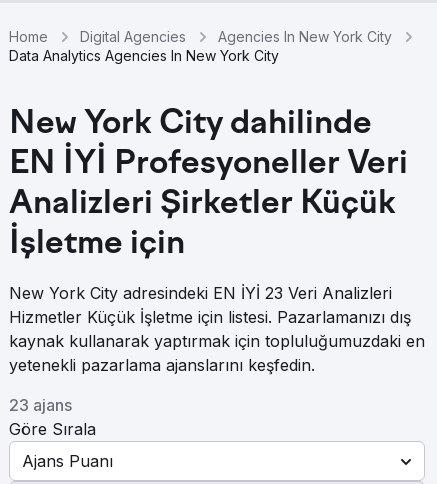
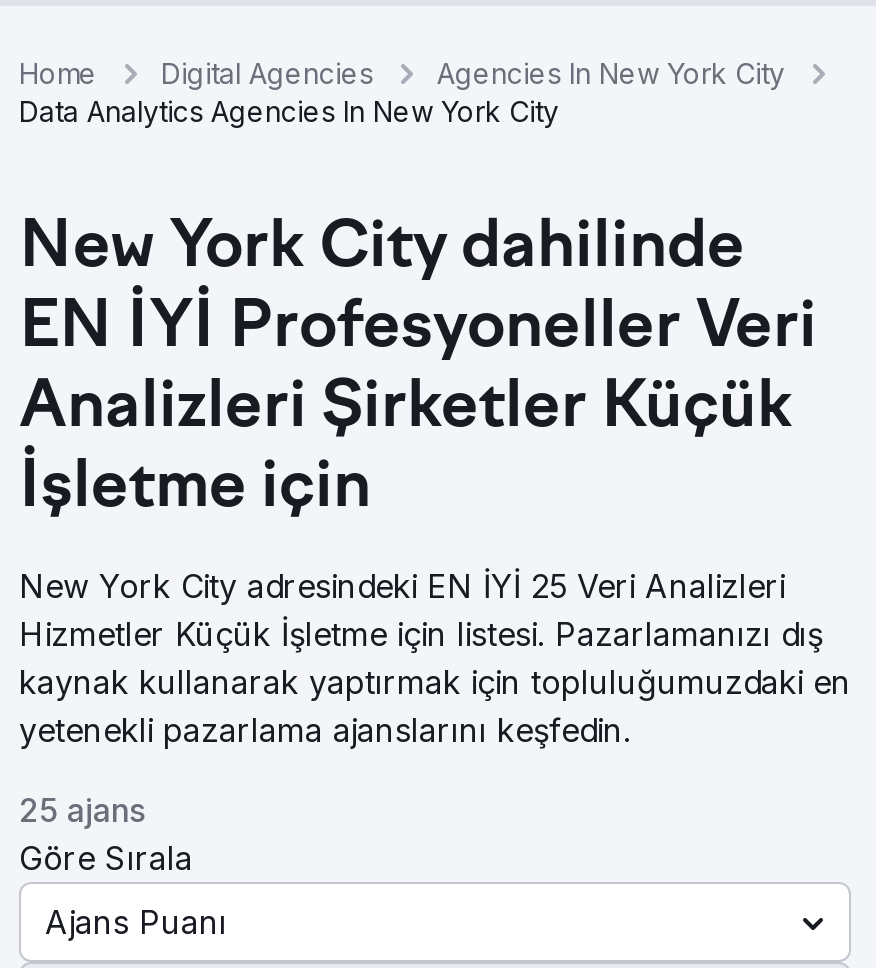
- New York City adresindeki EN İYİ 23 Veri Analizleri
+ New York City adresindeki EN İYİ 25 Veri Analizleri

- 23 ajans
+ 25 ajans
